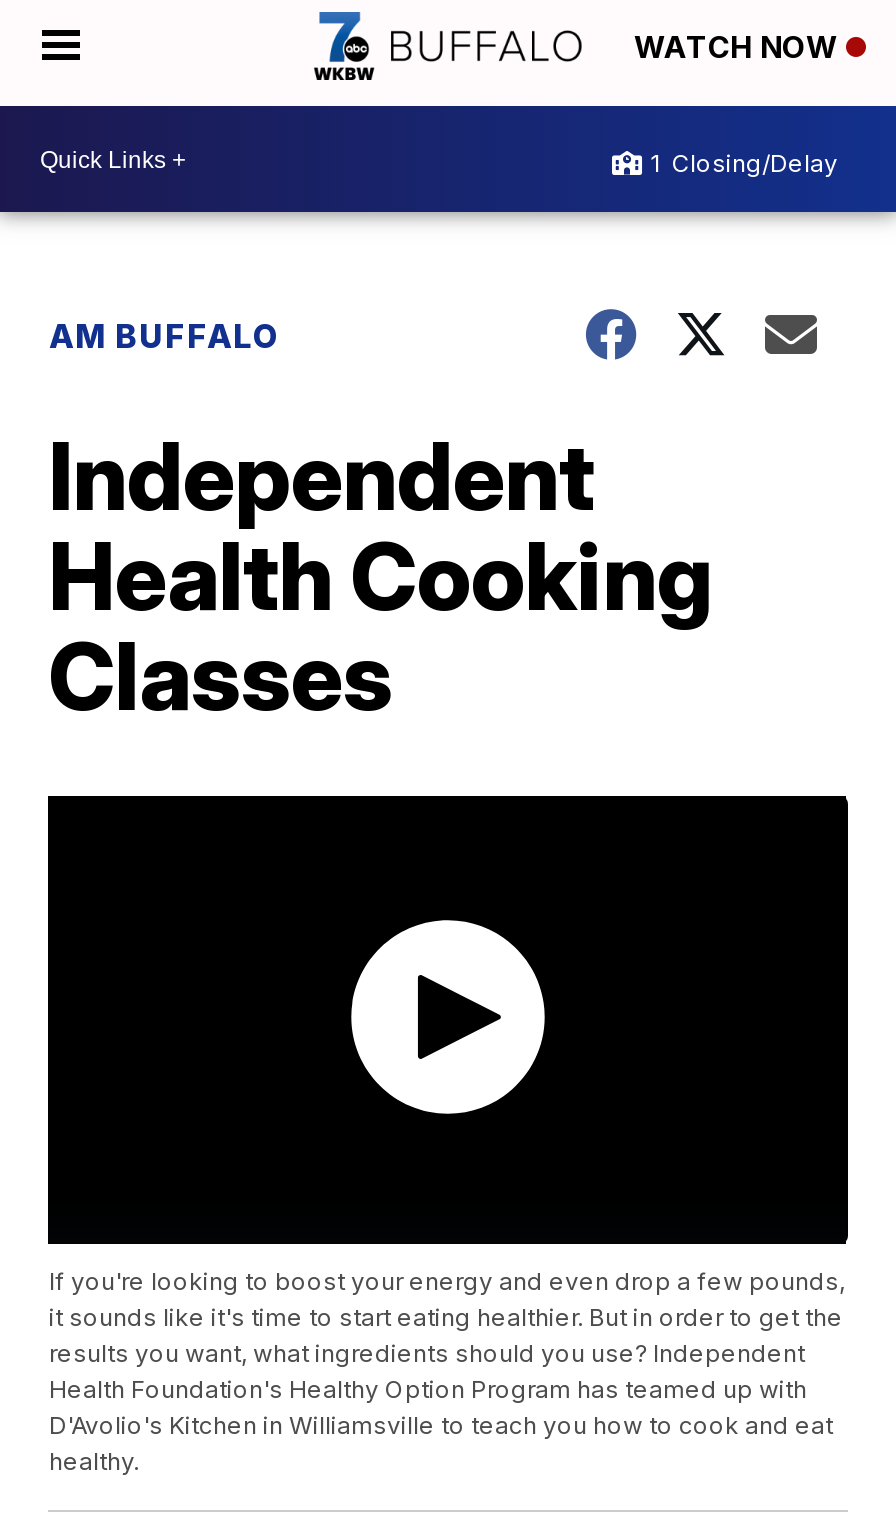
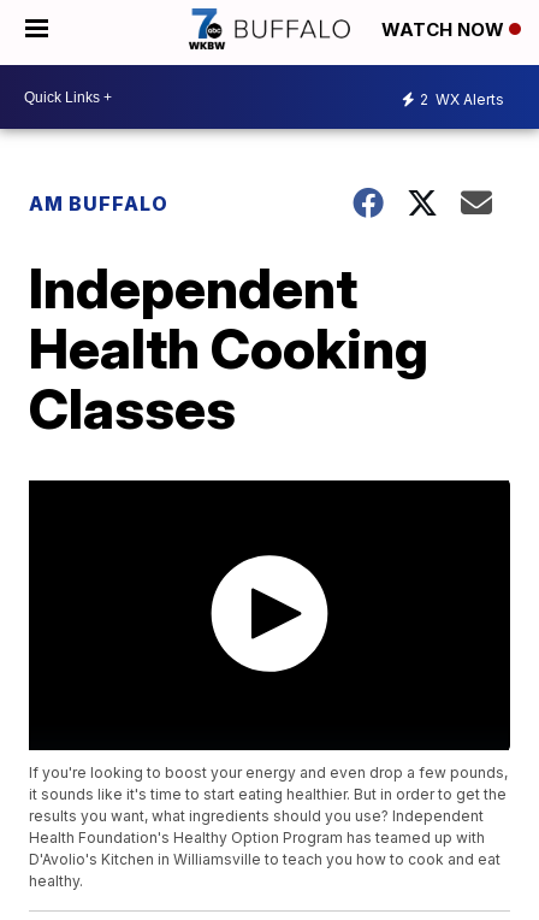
- 1 Closing/Delay
+ 2 WX Alerts
